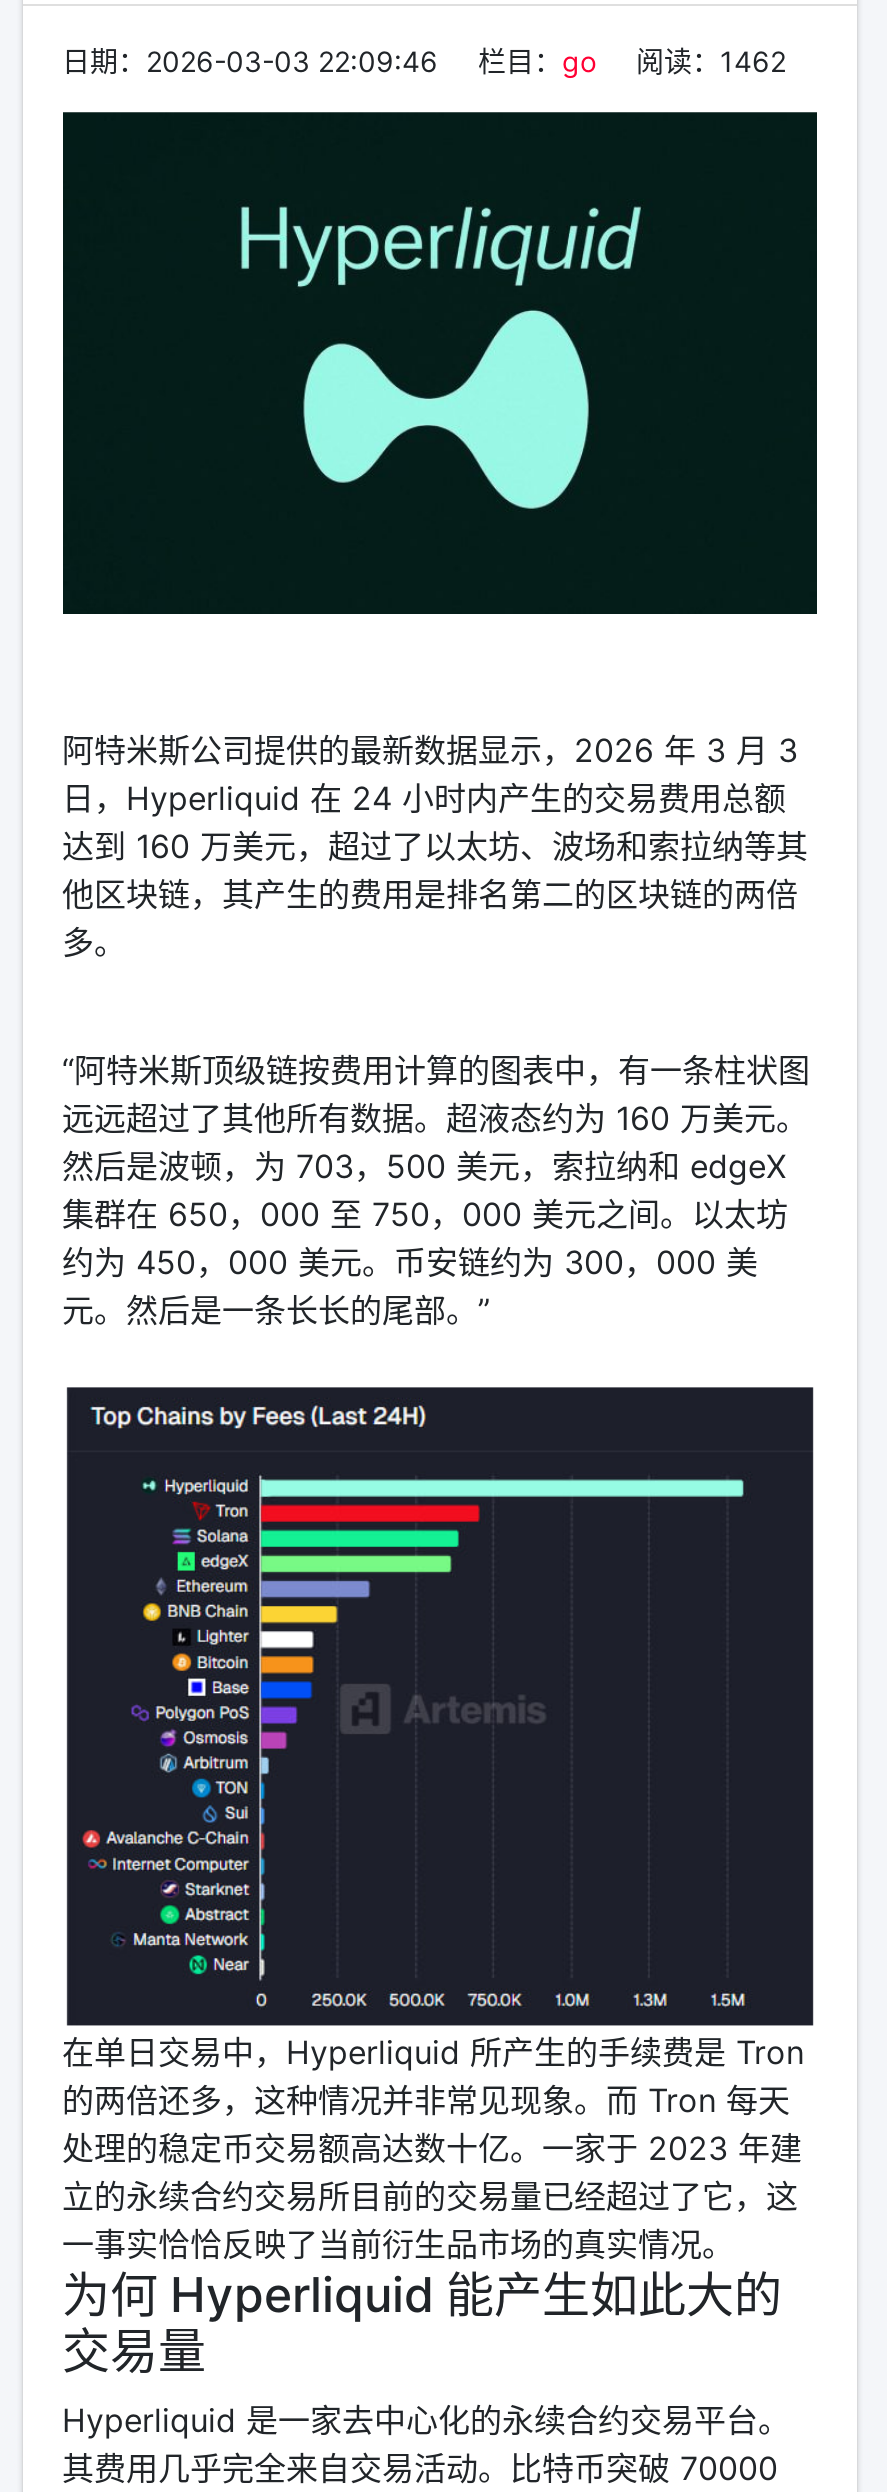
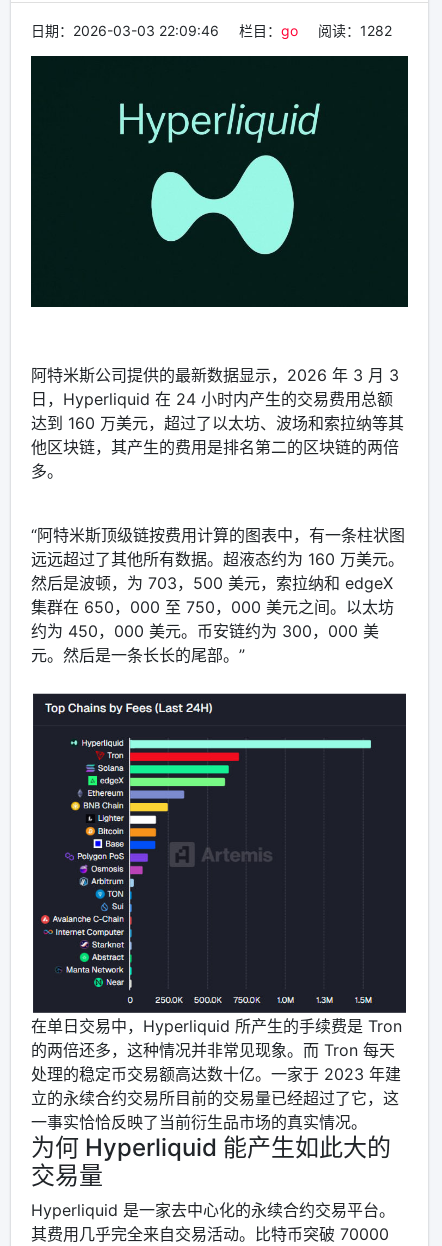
- 日期：2026-03-03 22:09:46 栏目：go 阅读：1462
+ 日期：2026-03-03 22:09:46 栏目：go 阅读：1282
